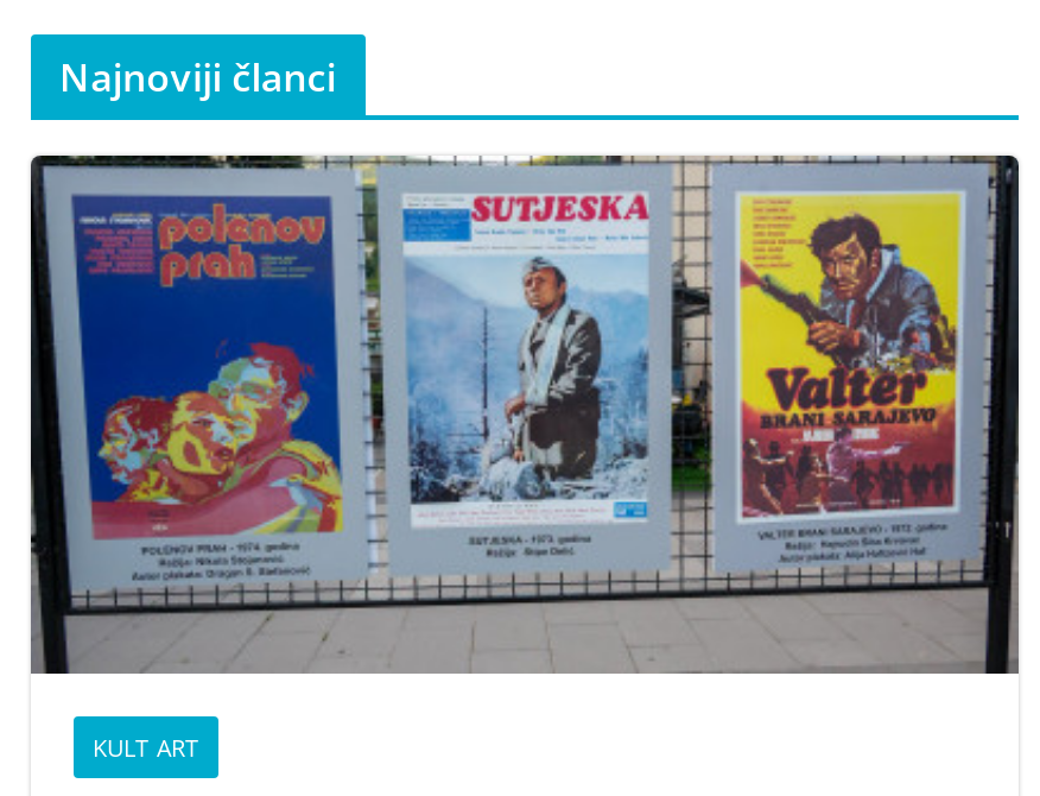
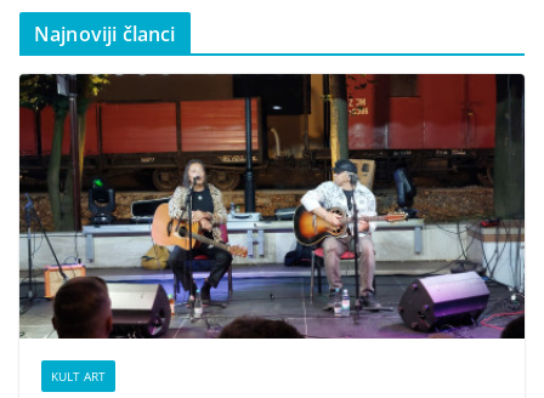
- [image]
+ [image]
